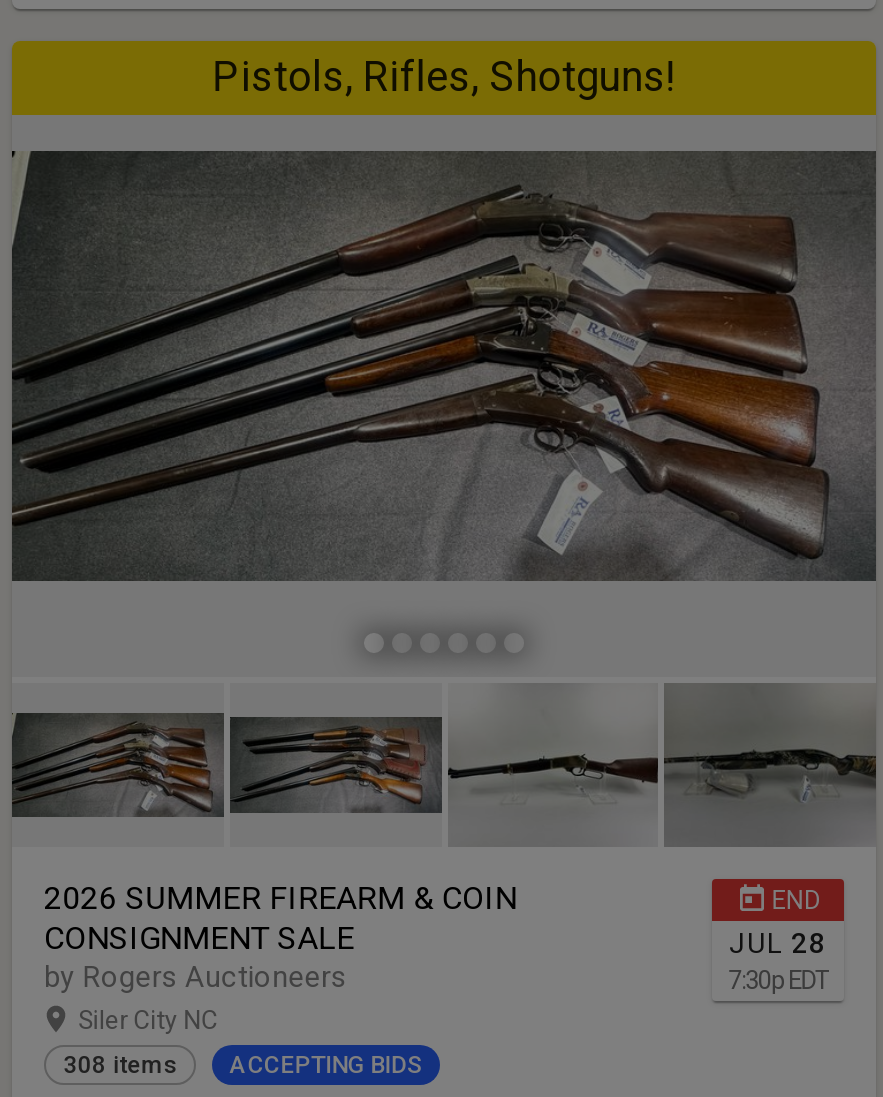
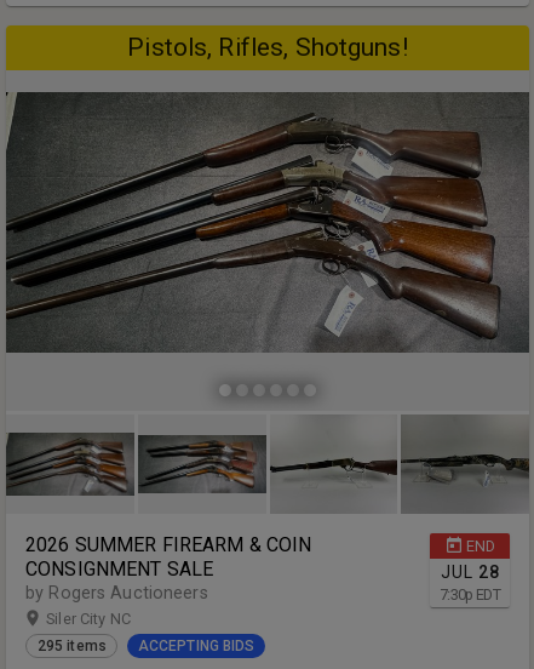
- 308 items ACCEPTING BIDS
+ 295 items ACCEPTING BIDS
